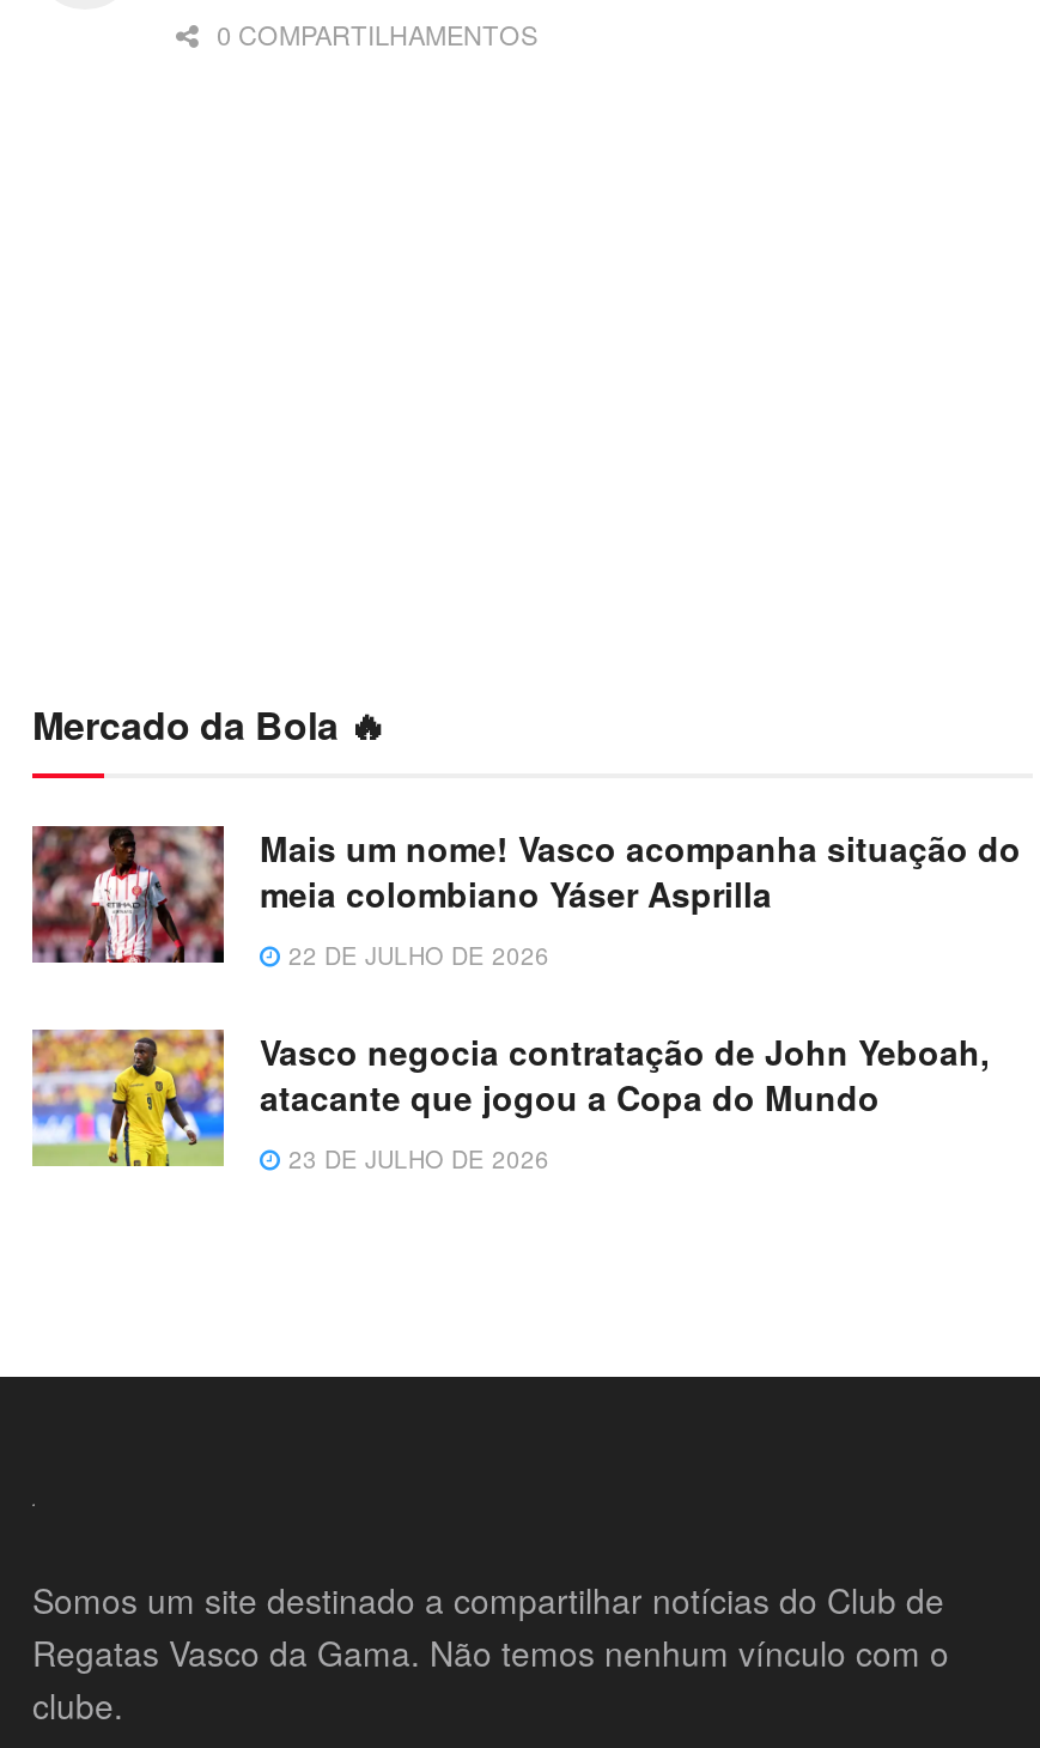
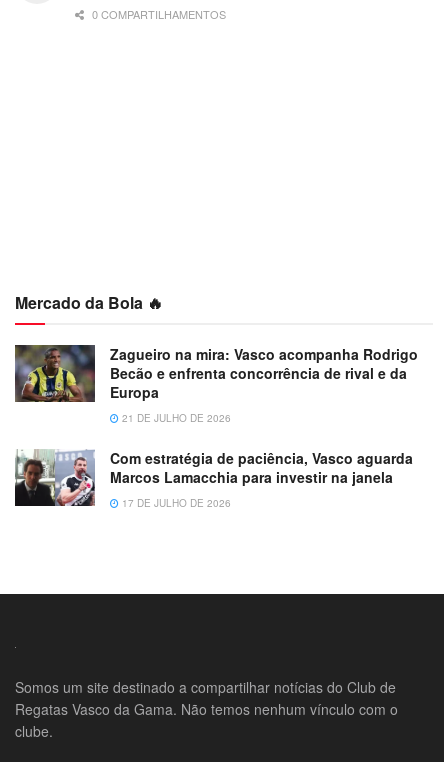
- [image]
- Mais um nome! Vasco acompanha situação do
- meia colombiano Yáser Asprilla
- 22 DE JULHO DE 2026
+ [image]
+ Zagueiro na mira: Vasco acompanha Rodrigo
+ Becão e enfrenta concorrência de rival e da
+ Europa
+ 21 DE JULHO DE 2026

- [image]
- Vasco negocia contratação de John Yeboah,
- atacante que jogou a Copa do Mundo
- 23 DE JULHO DE 2026
+ [image]
+ Com estratégia de paciência, Vasco aguarda
+ Marcos Lamacchia para investir na janela
+ 17 DE JULHO DE 2026
